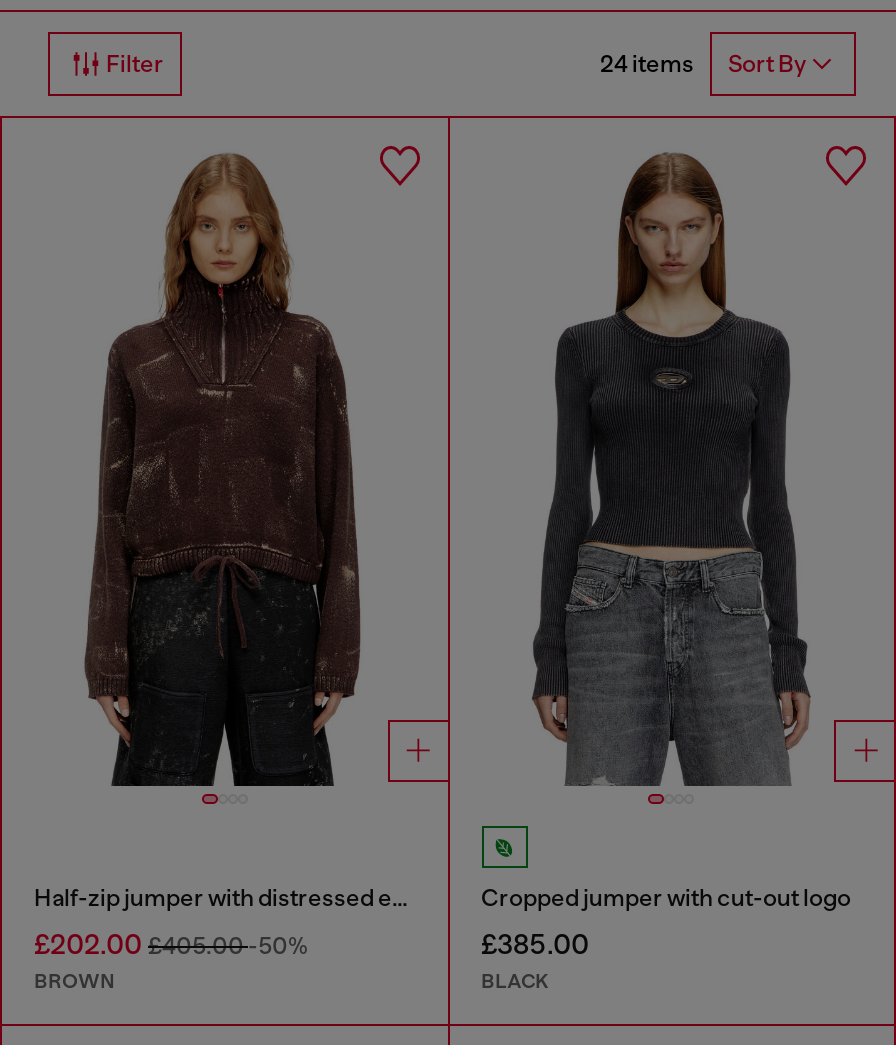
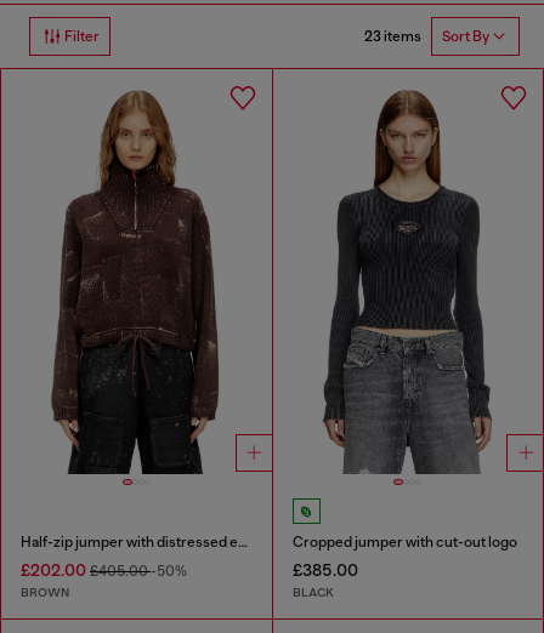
- 24 items Sort By
+ 23 items Sort By
